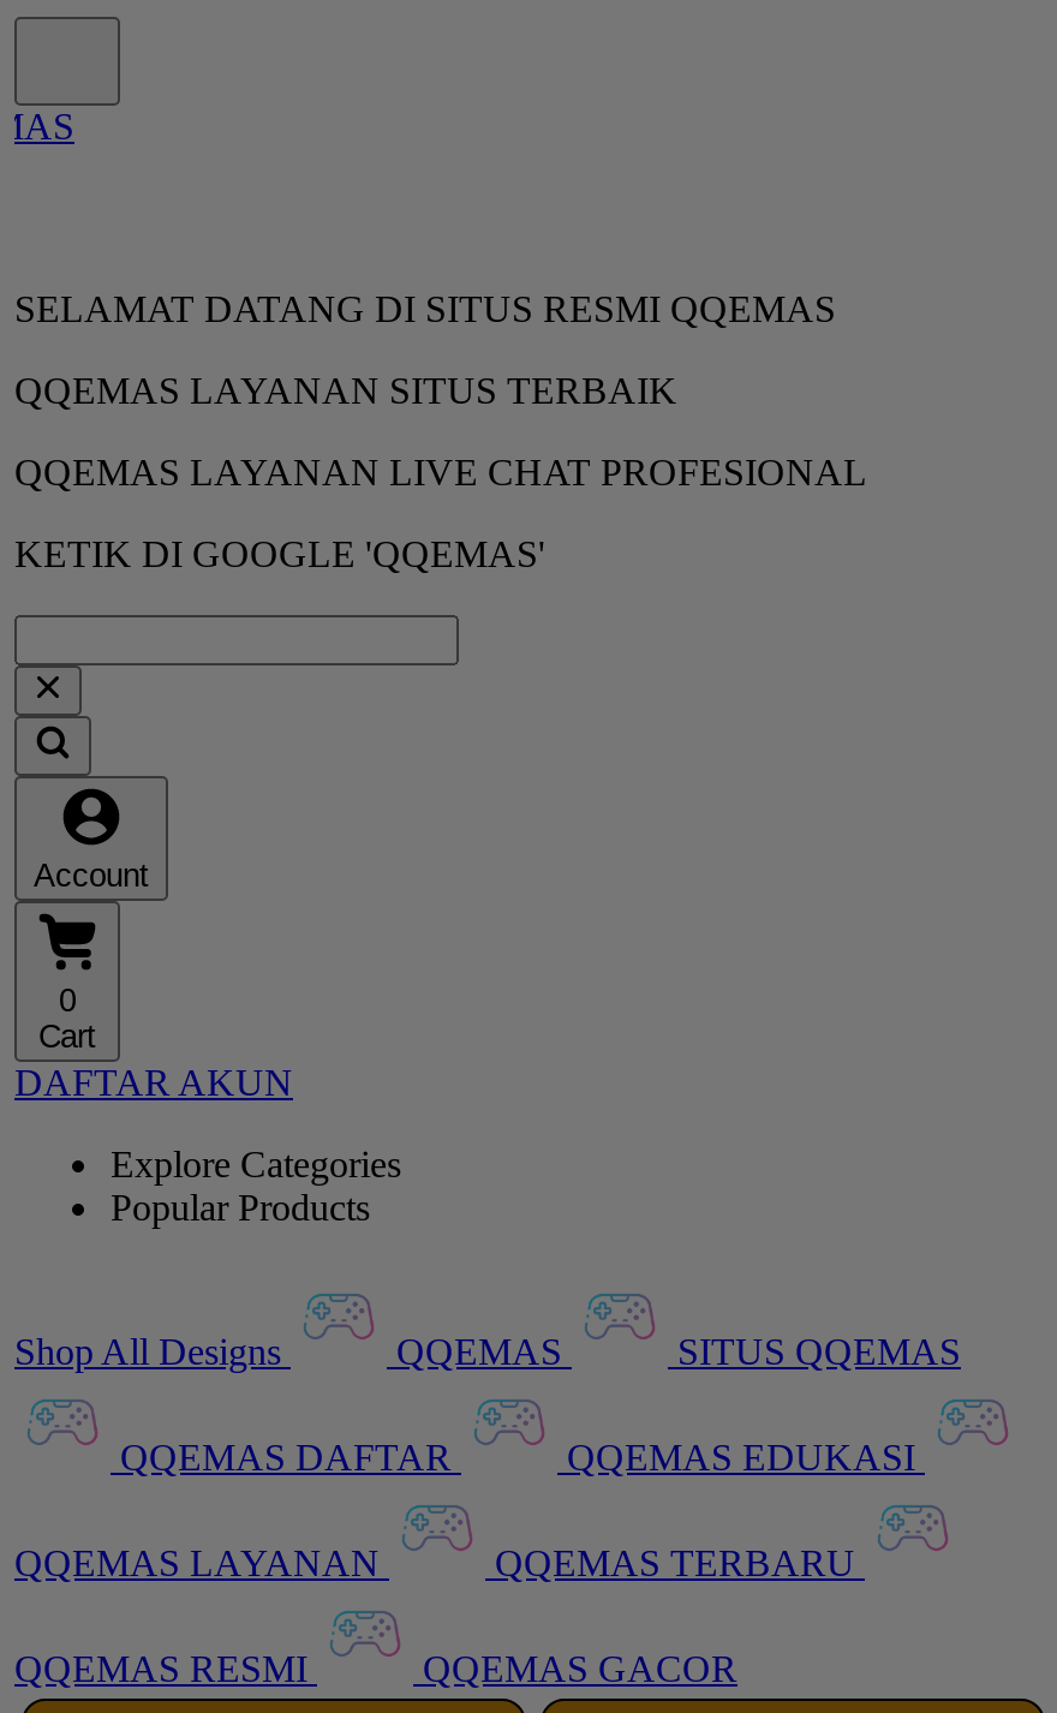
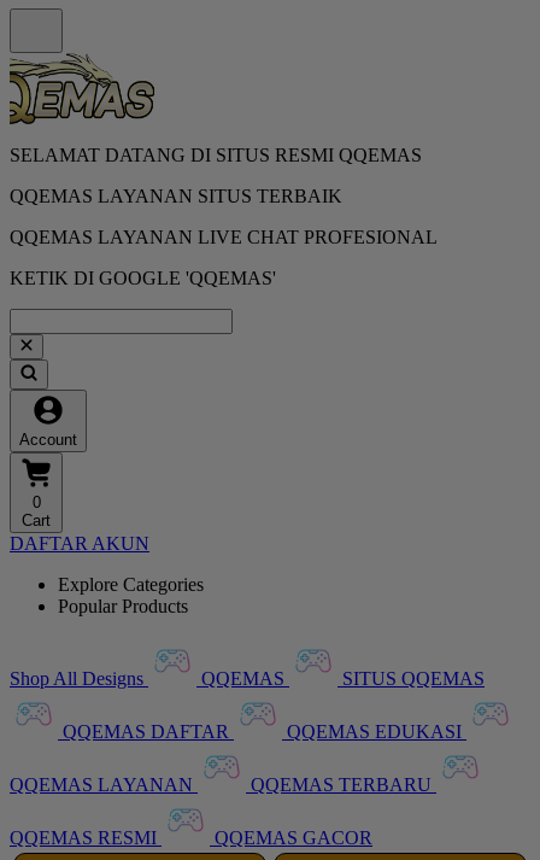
+ [image]
